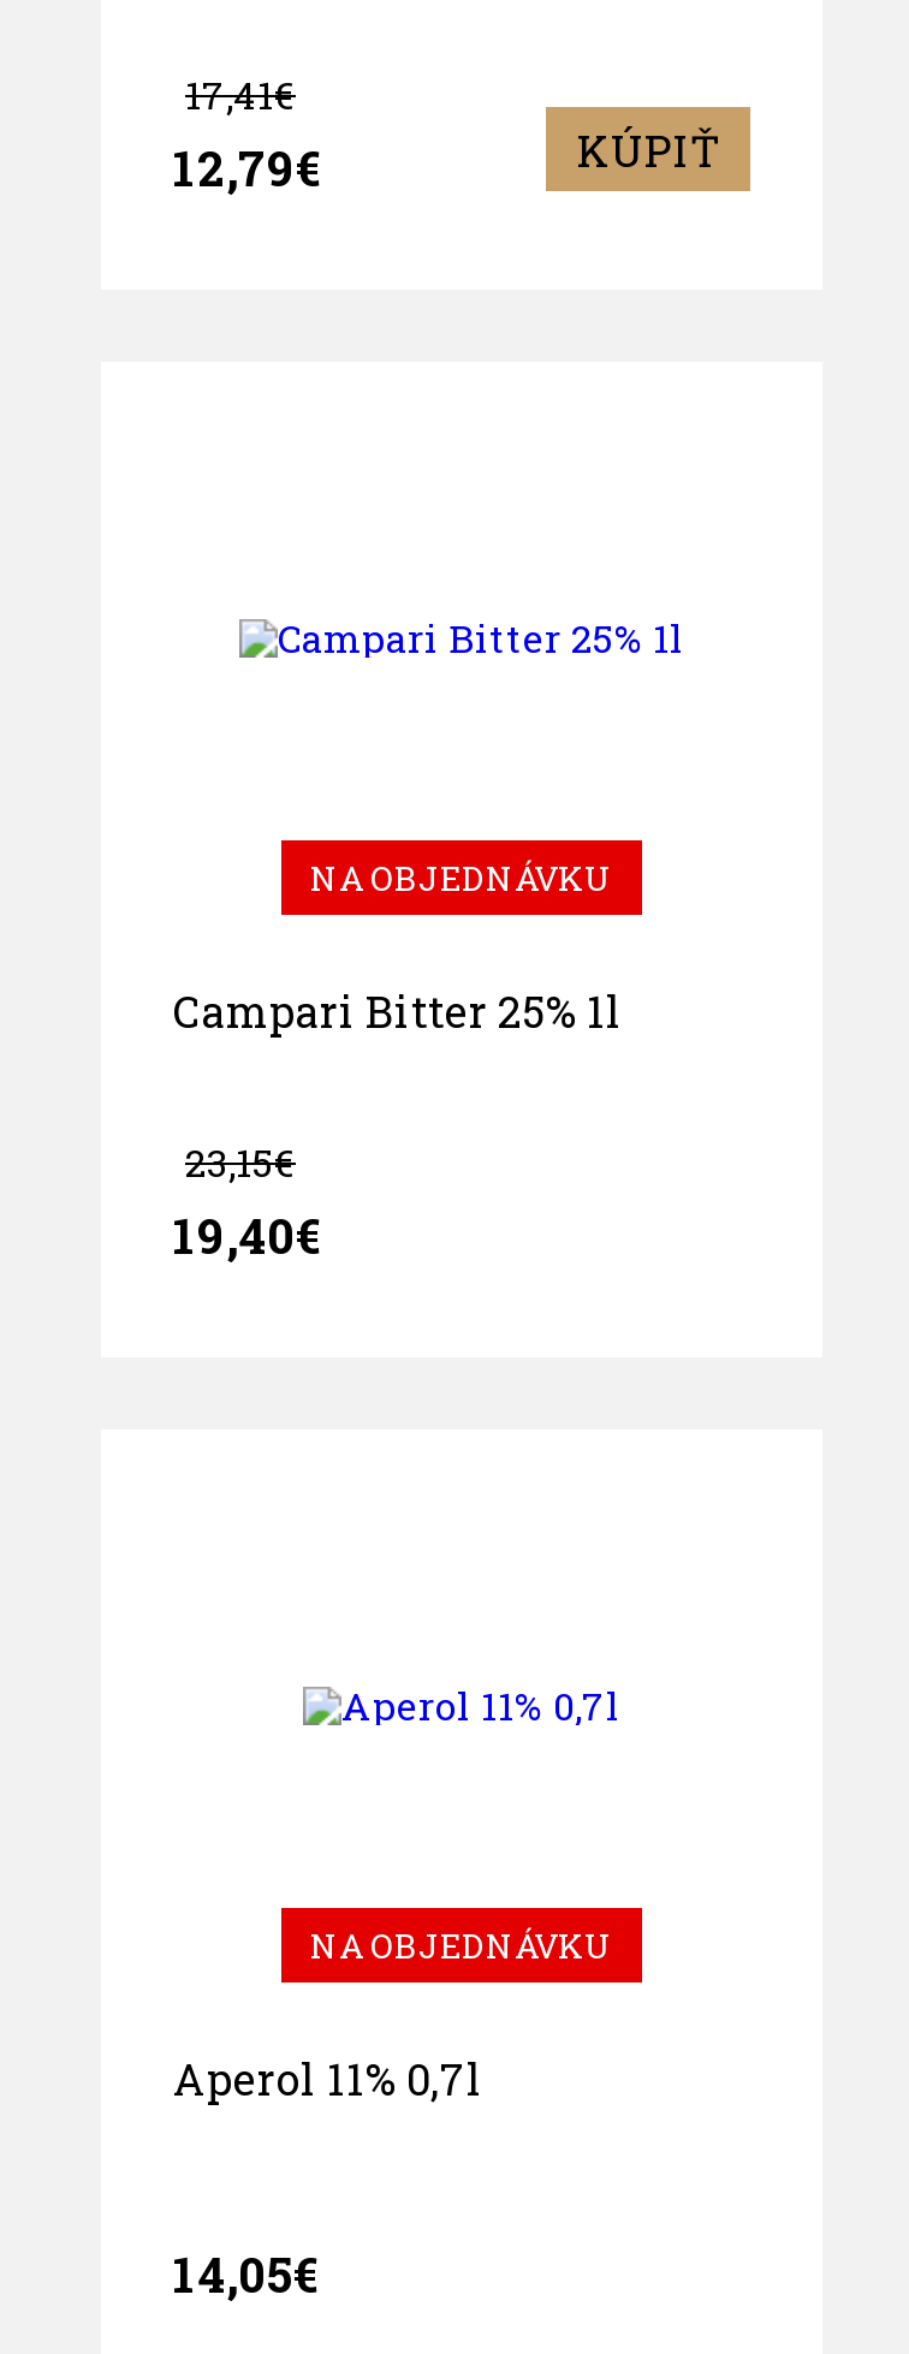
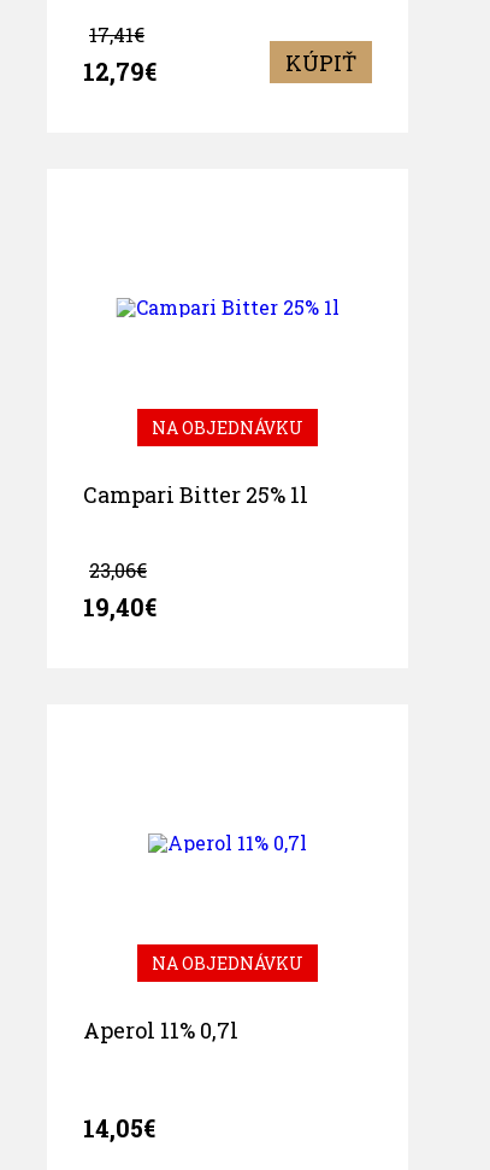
- 23,15€
+ 23,06€
